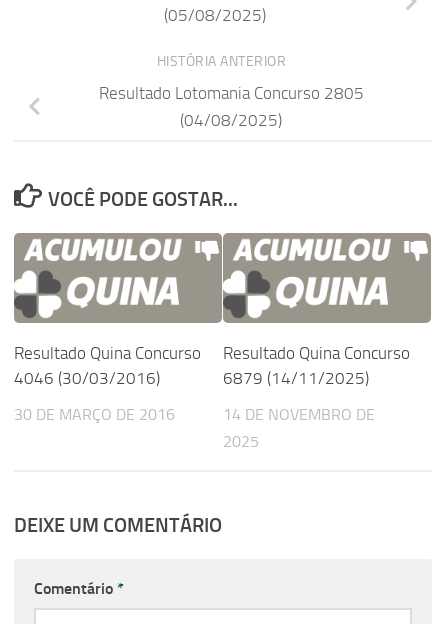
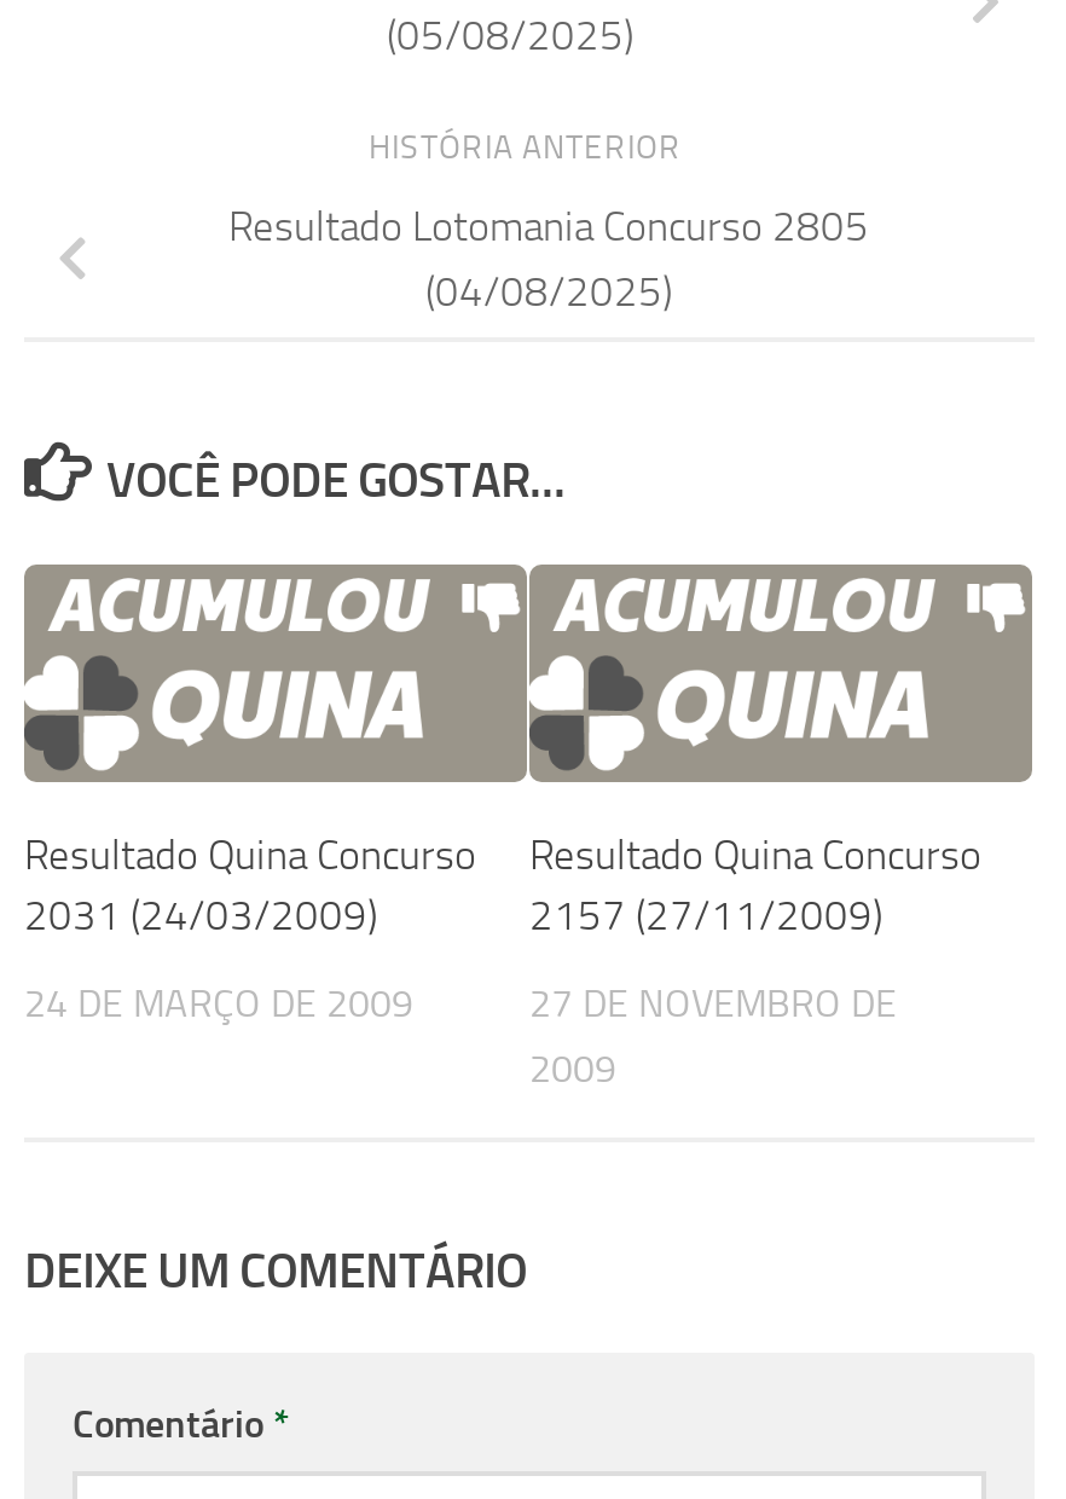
- 4046 (30/03/2016)
+ 2031 (24/03/2009)

- 6879 (14/11/2025)
+ 2157 (27/11/2009)

- 30 DE MARÇO DE 2016
+ 24 DE MARÇO DE 2009

- 14 DE NOVEMBRO DE
+ 27 DE NOVEMBRO DE

- 2025
+ 2009
